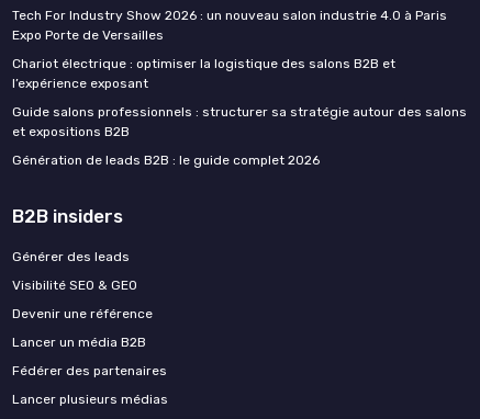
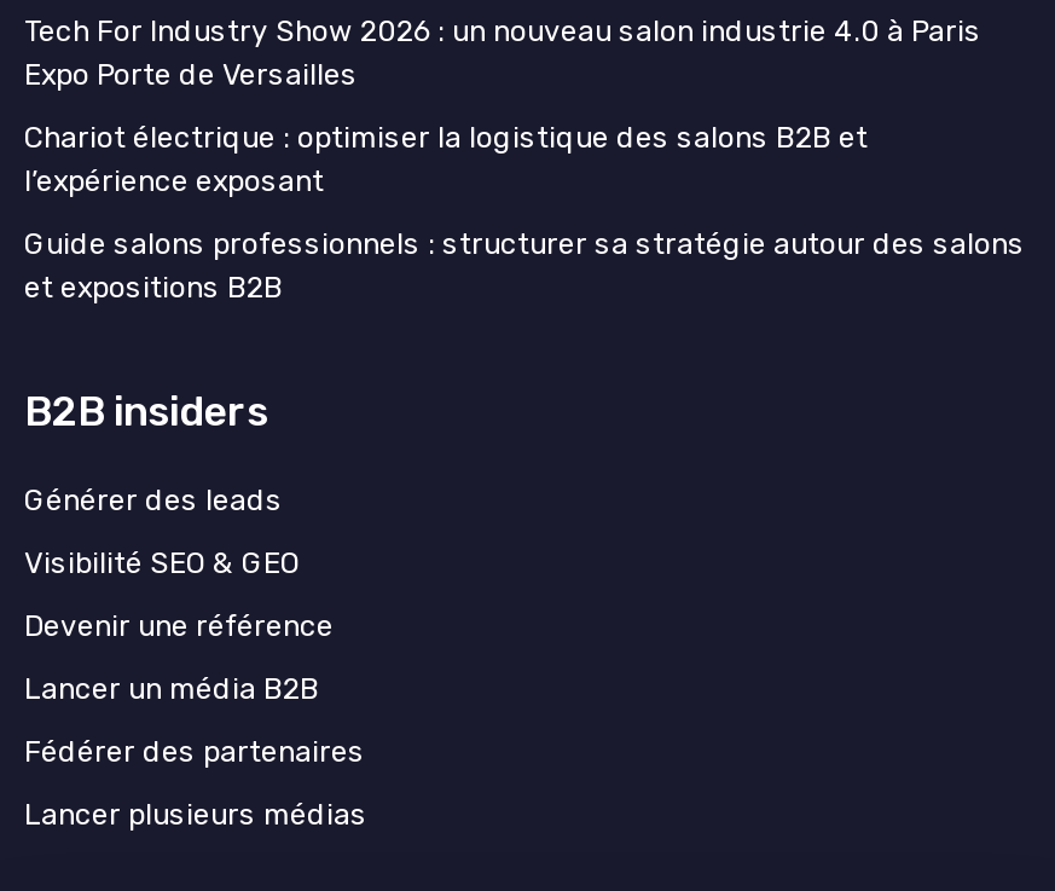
- Génération de leads B2B : le guide complet 2026
